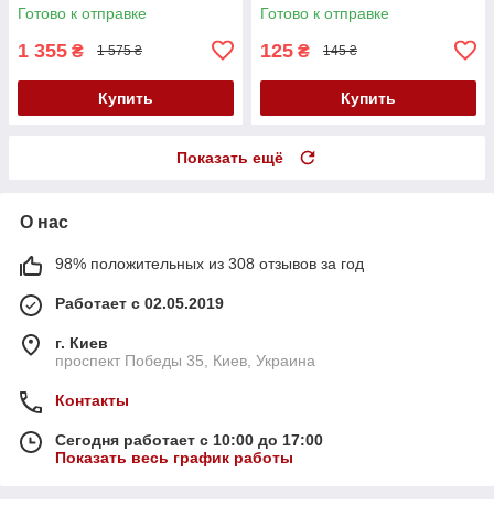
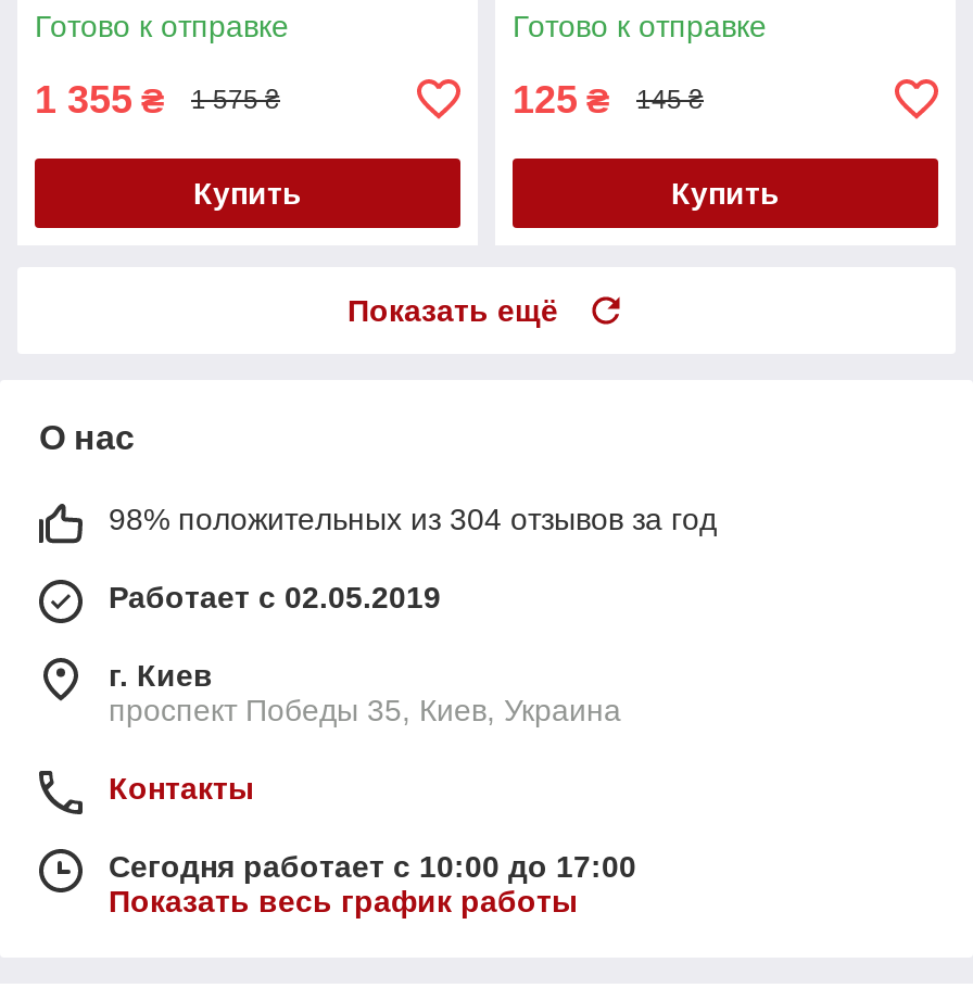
- 98% положительных из 308 отзывов за год
+ 98% положительных из 304 отзывов за год
